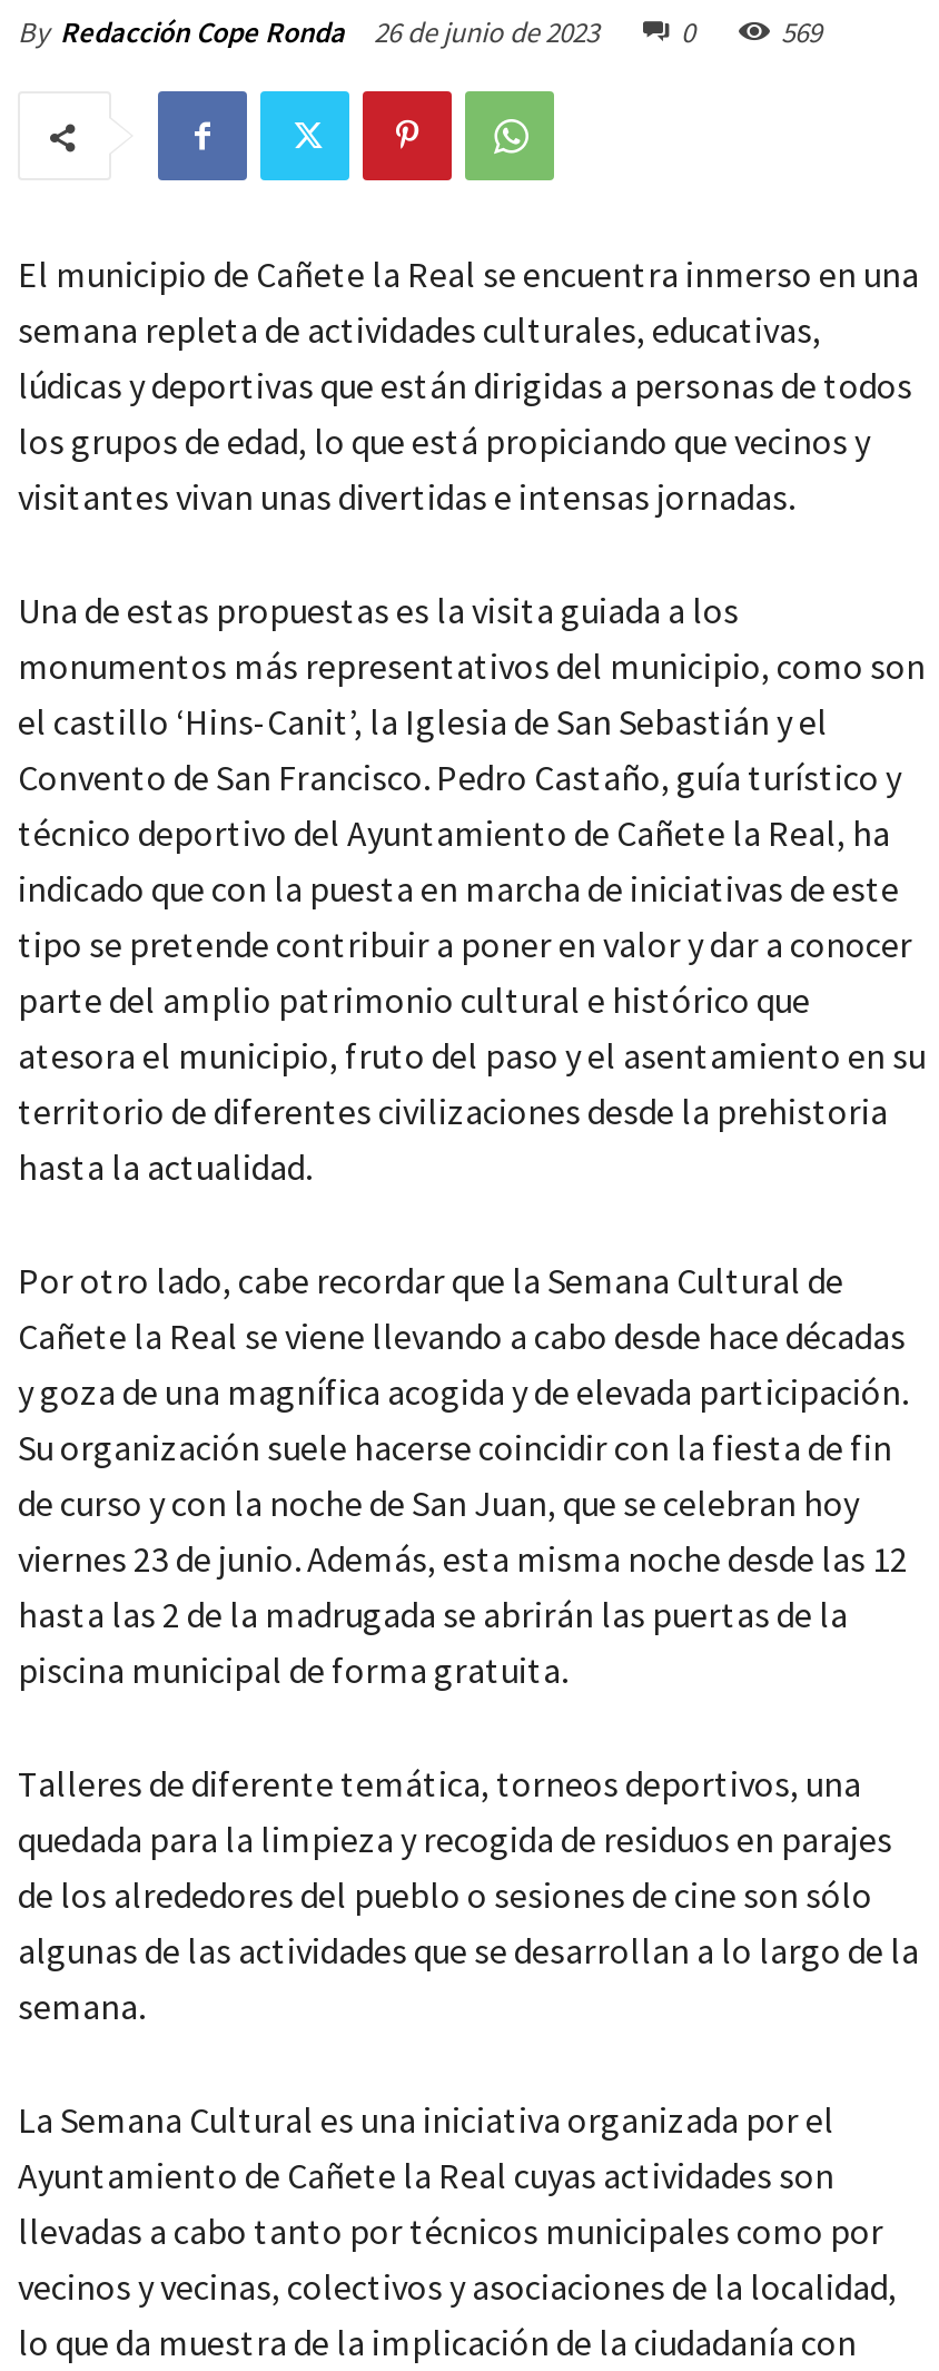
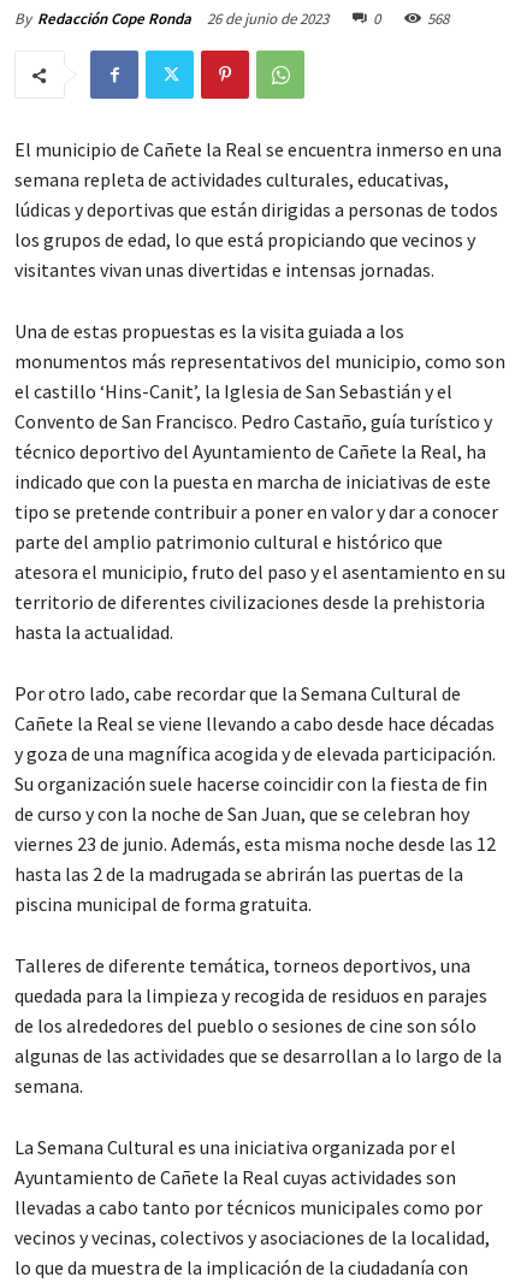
- 569
+ 568
